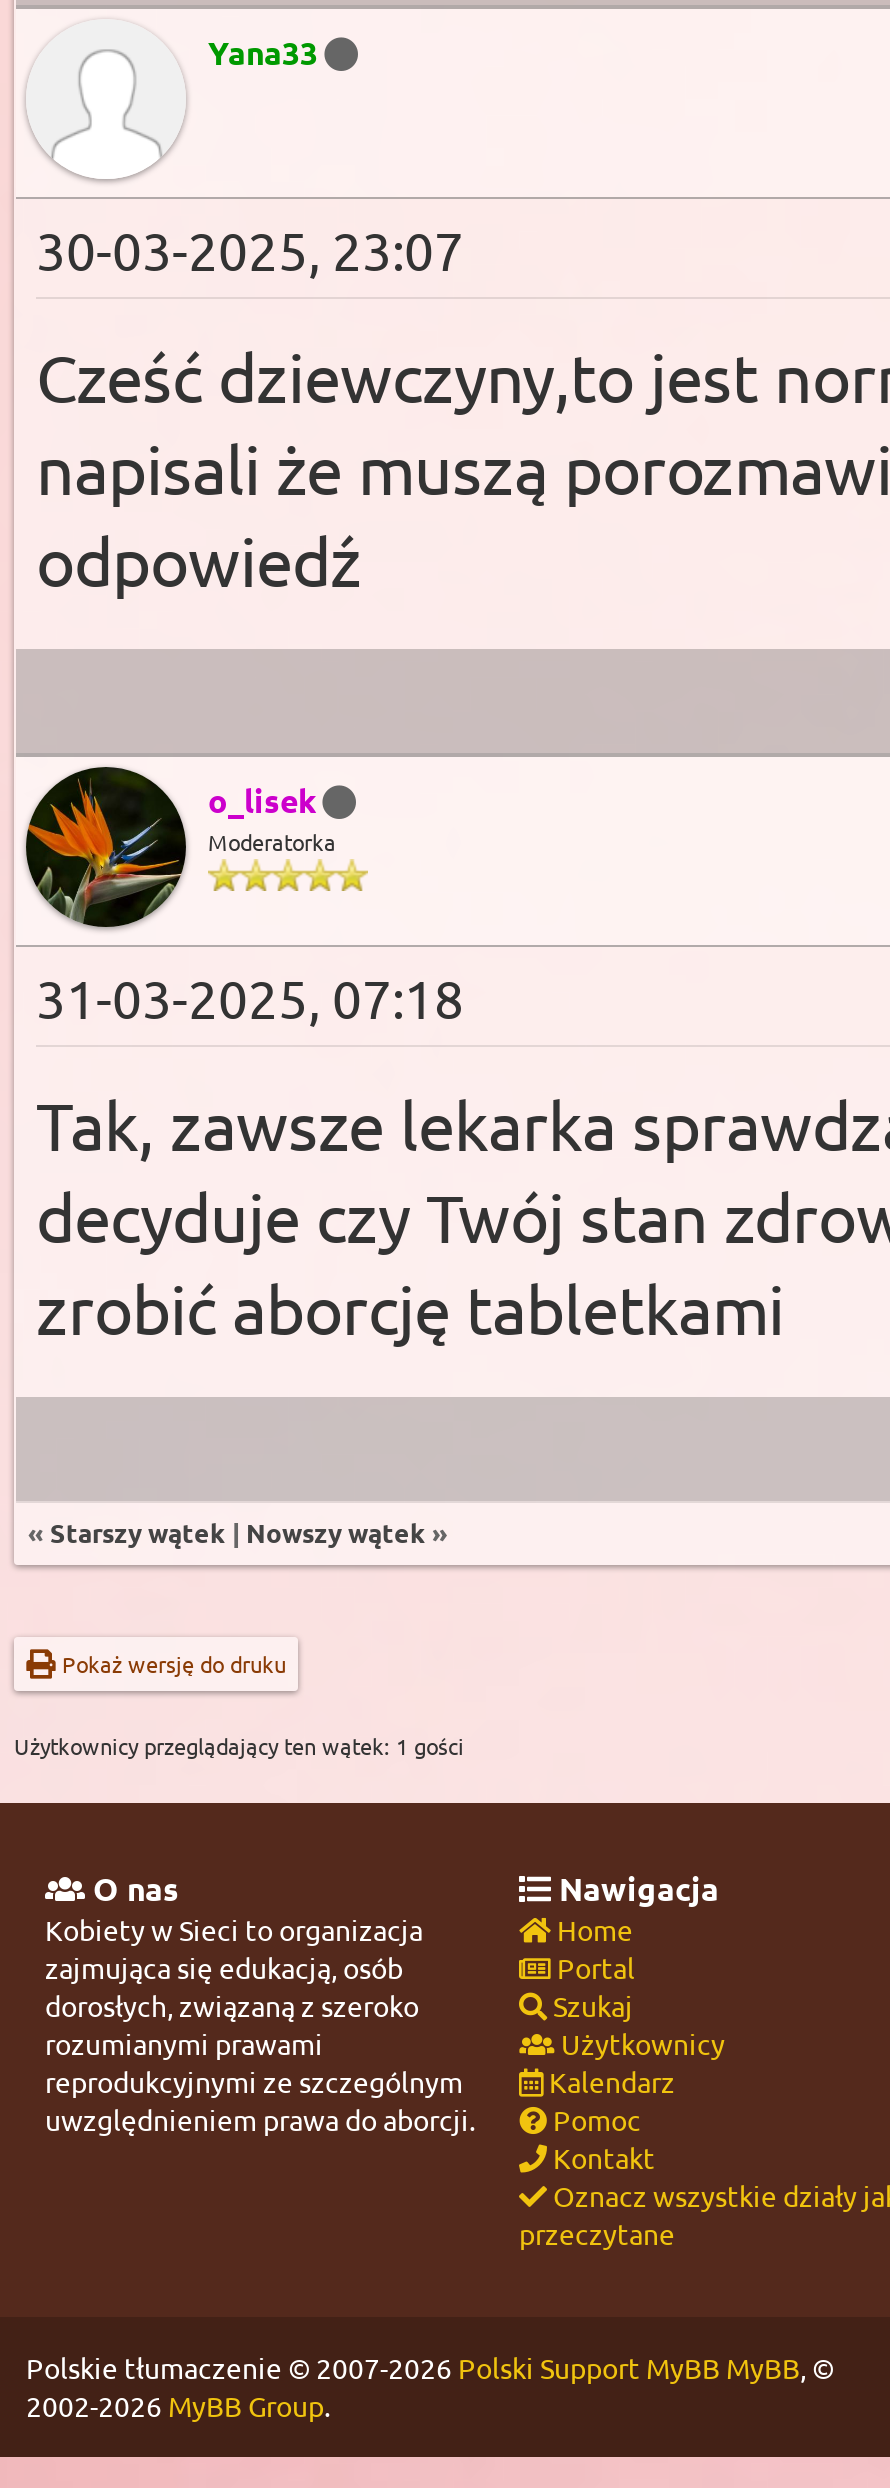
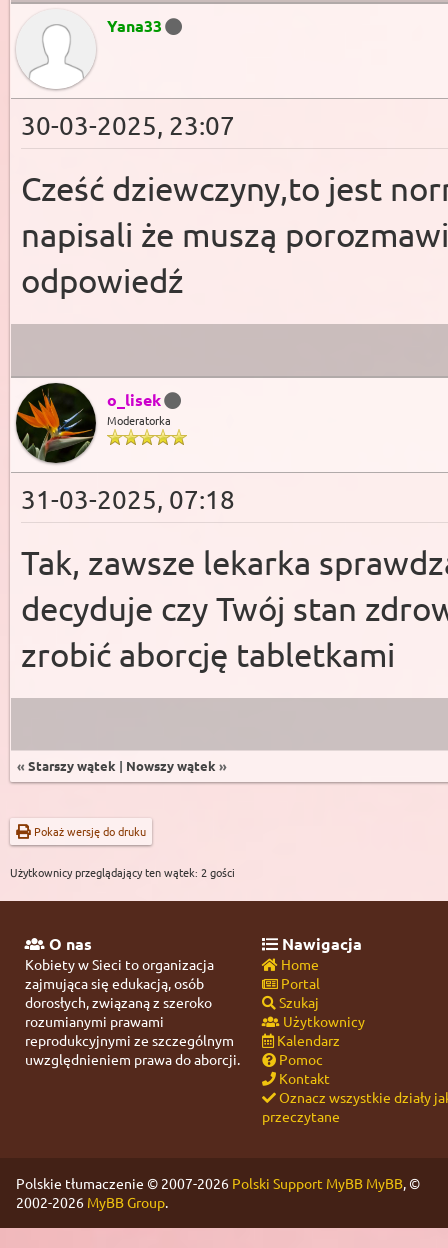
- Użytkownicy przeglądający ten wątek: 1 gości
+ Użytkownicy przeglądający ten wątek: 2 gości
